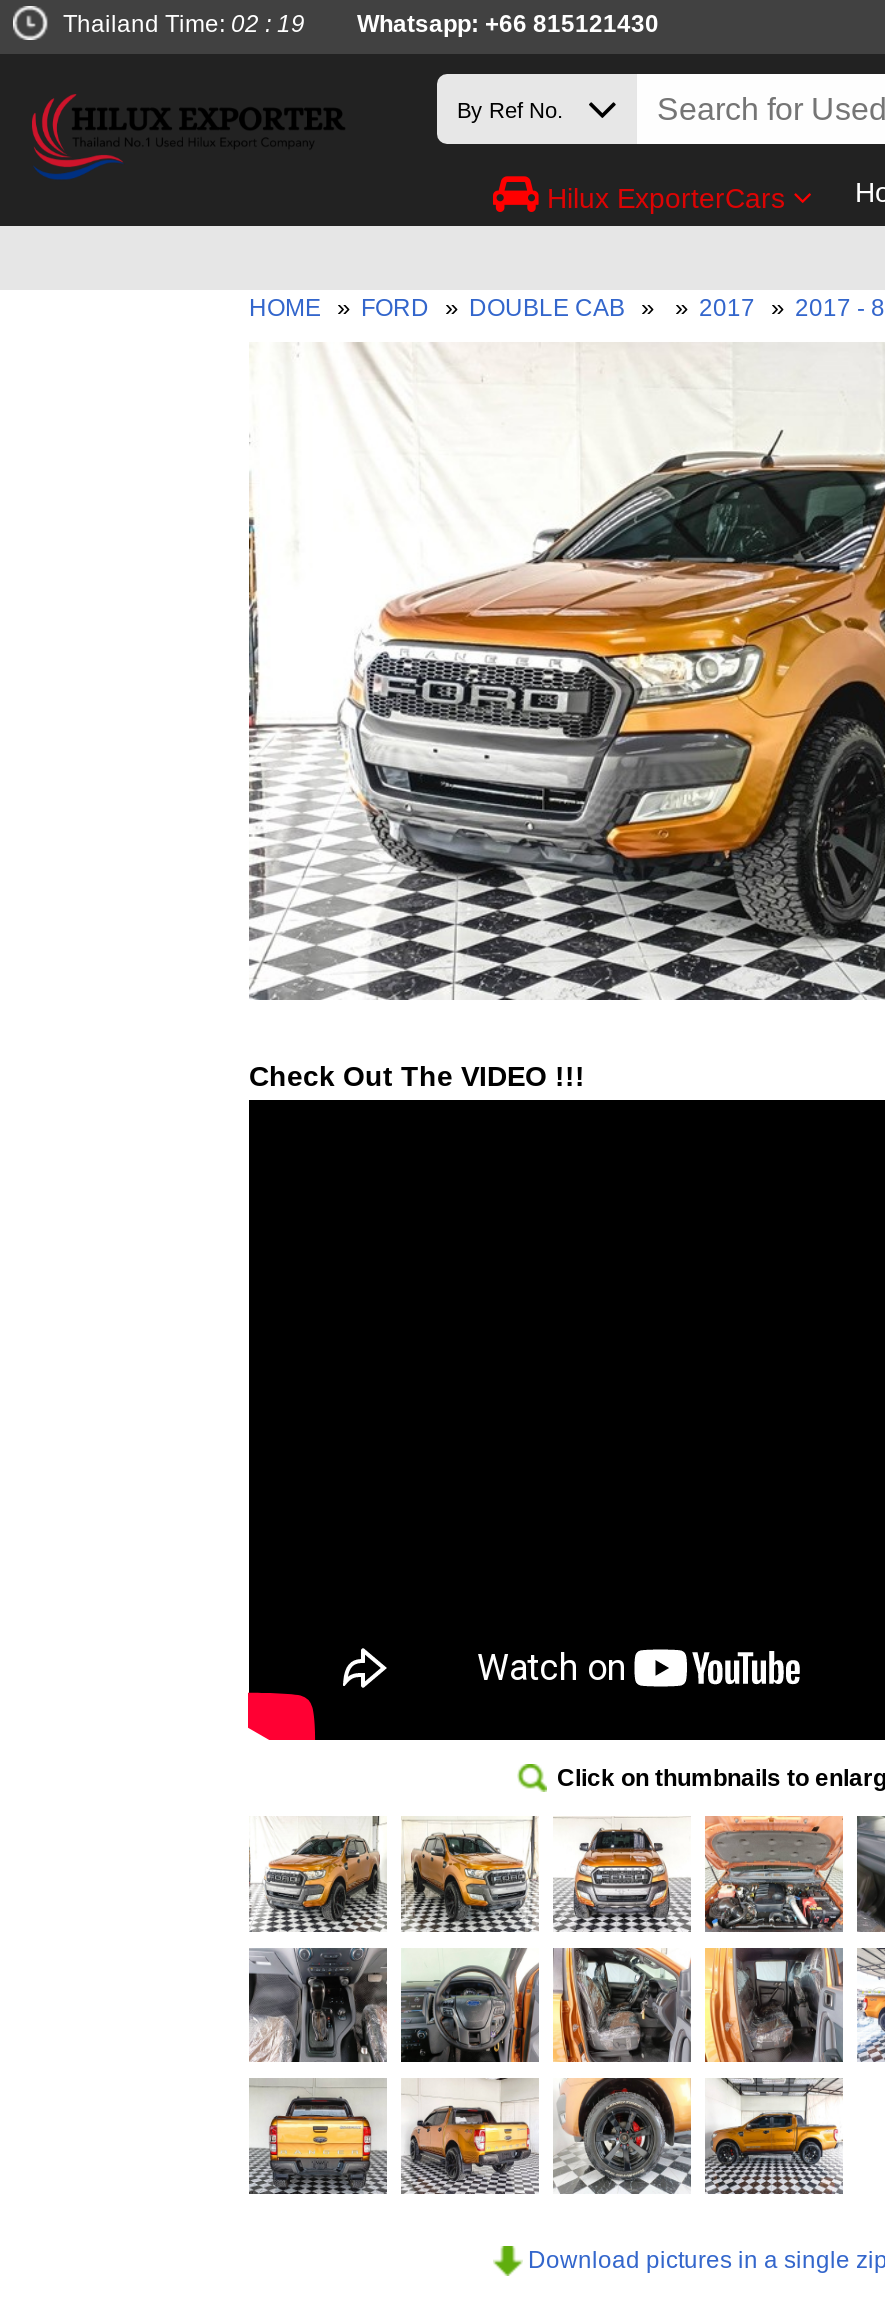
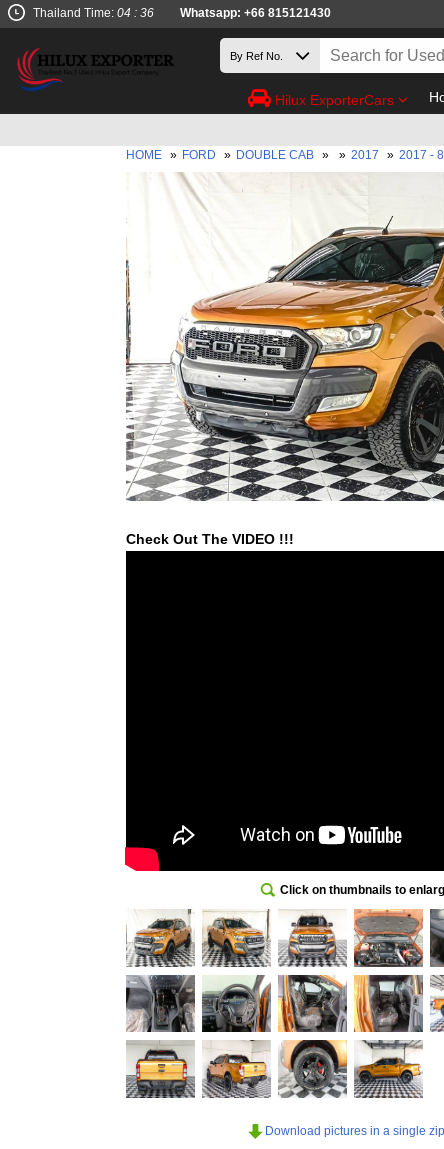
- Thailand Time: 02 : 19
+ Thailand Time: 04 : 36
